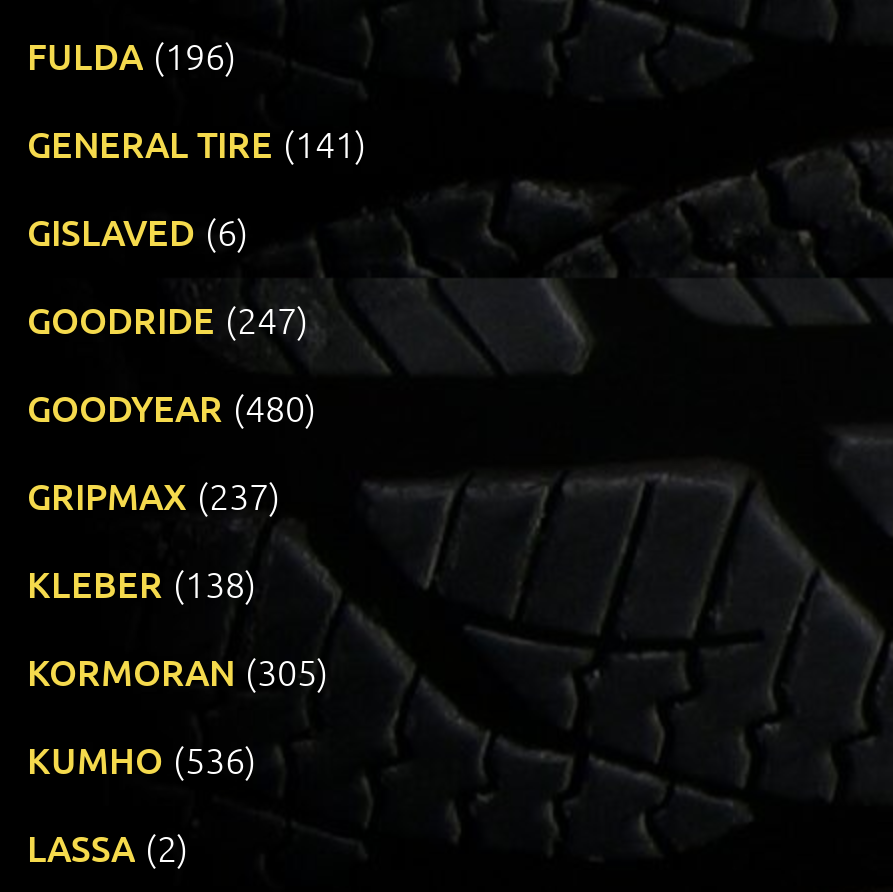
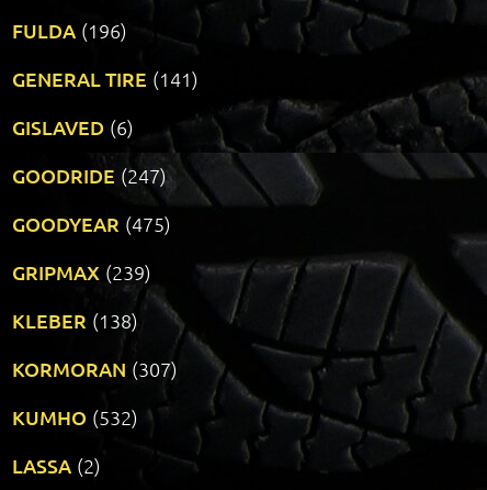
- GOODYEAR (480)
+ GOODYEAR (475)

- GRIPMAX (237)
+ GRIPMAX (239)

- KORMORAN (305)
+ KORMORAN (307)

- KUMHO (536)
+ KUMHO (532)
